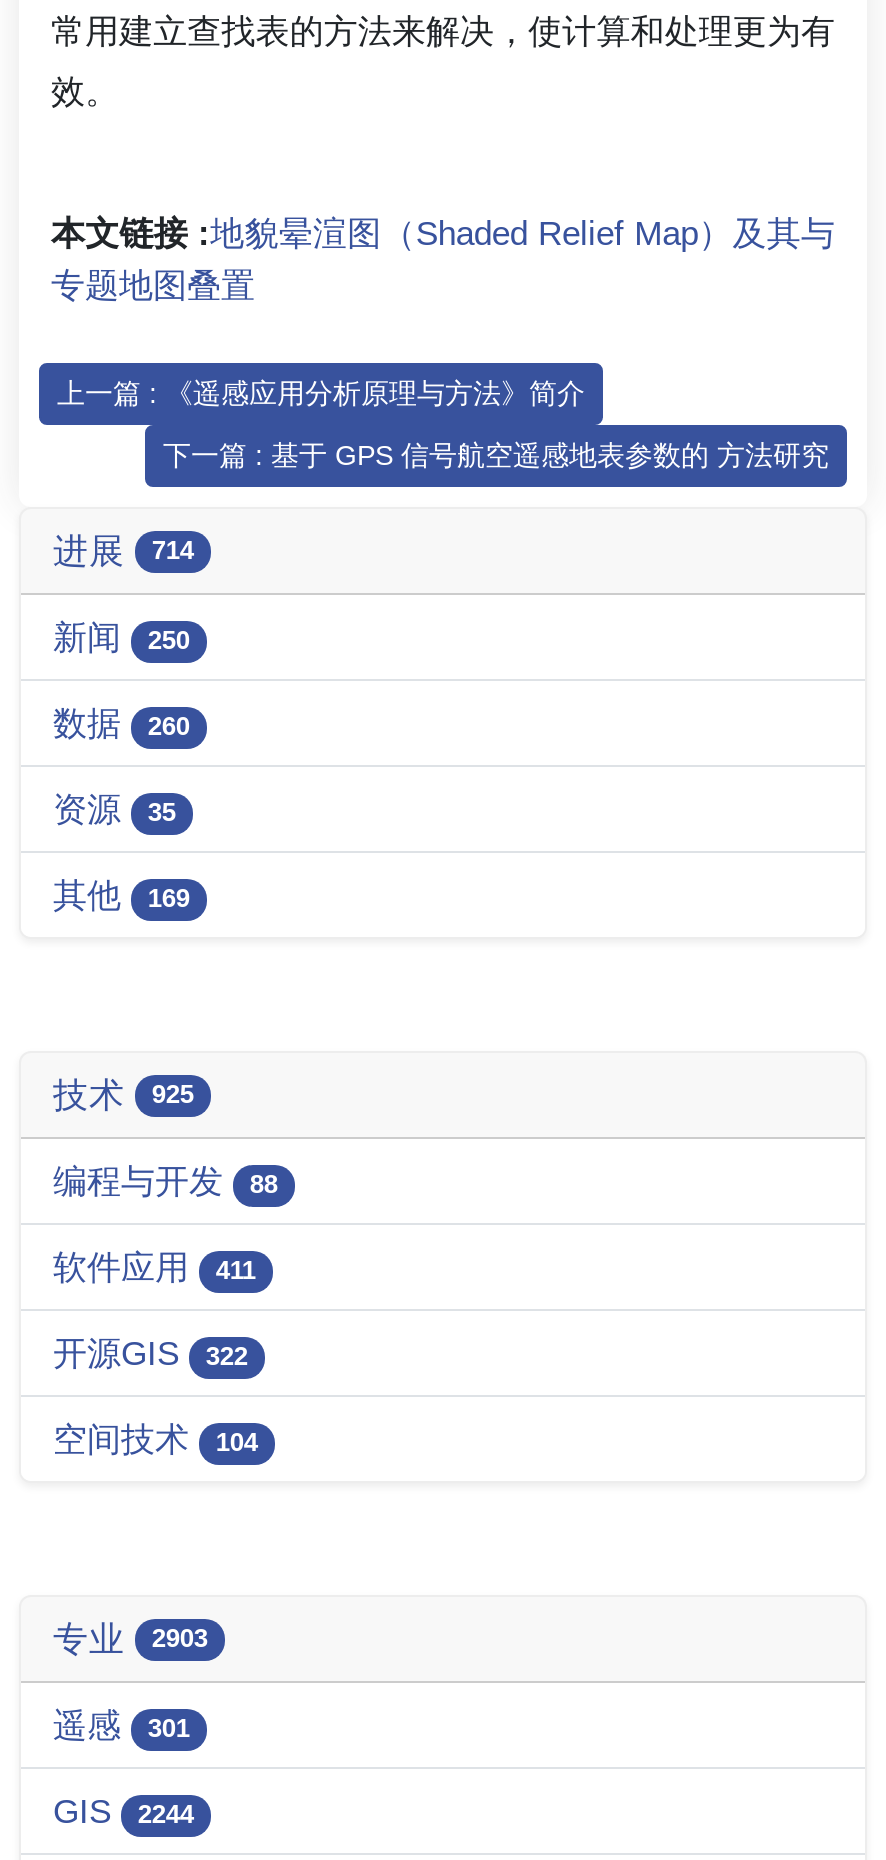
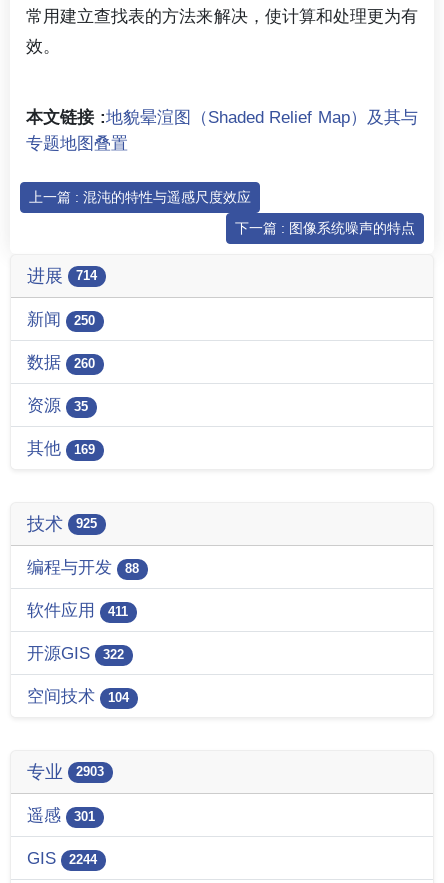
- 上一篇 : 《遥感应用分析原理与方法》简介
+ 上一篇 : 混沌的特性与遥感尺度效应

- 下一篇 : 基于 GPS 信号航空遥感地表参数的 方法研究
+ 下一篇 : 图像系统噪声的特点
